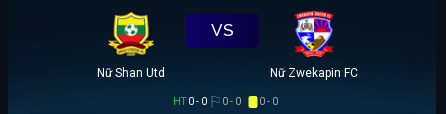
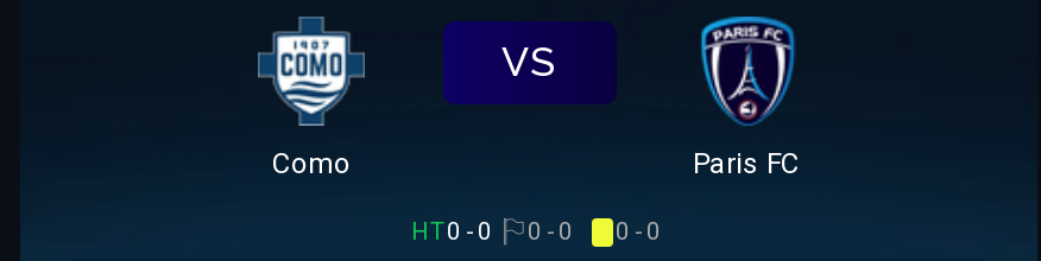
- [image]
- Nữ Shan Utd
+ [image]
+ Como

- [image]
- Nữ Zwekapin FC
+ [image]
+ Paris FC
